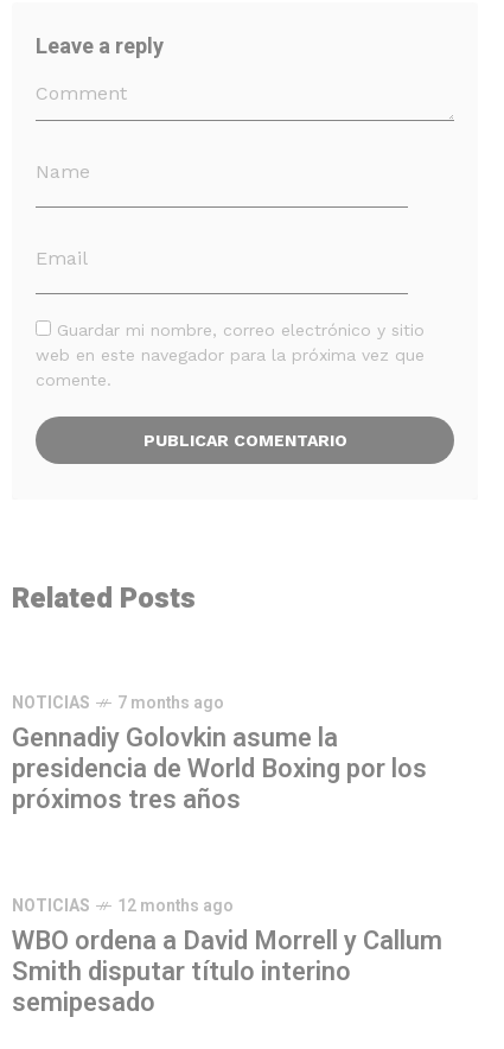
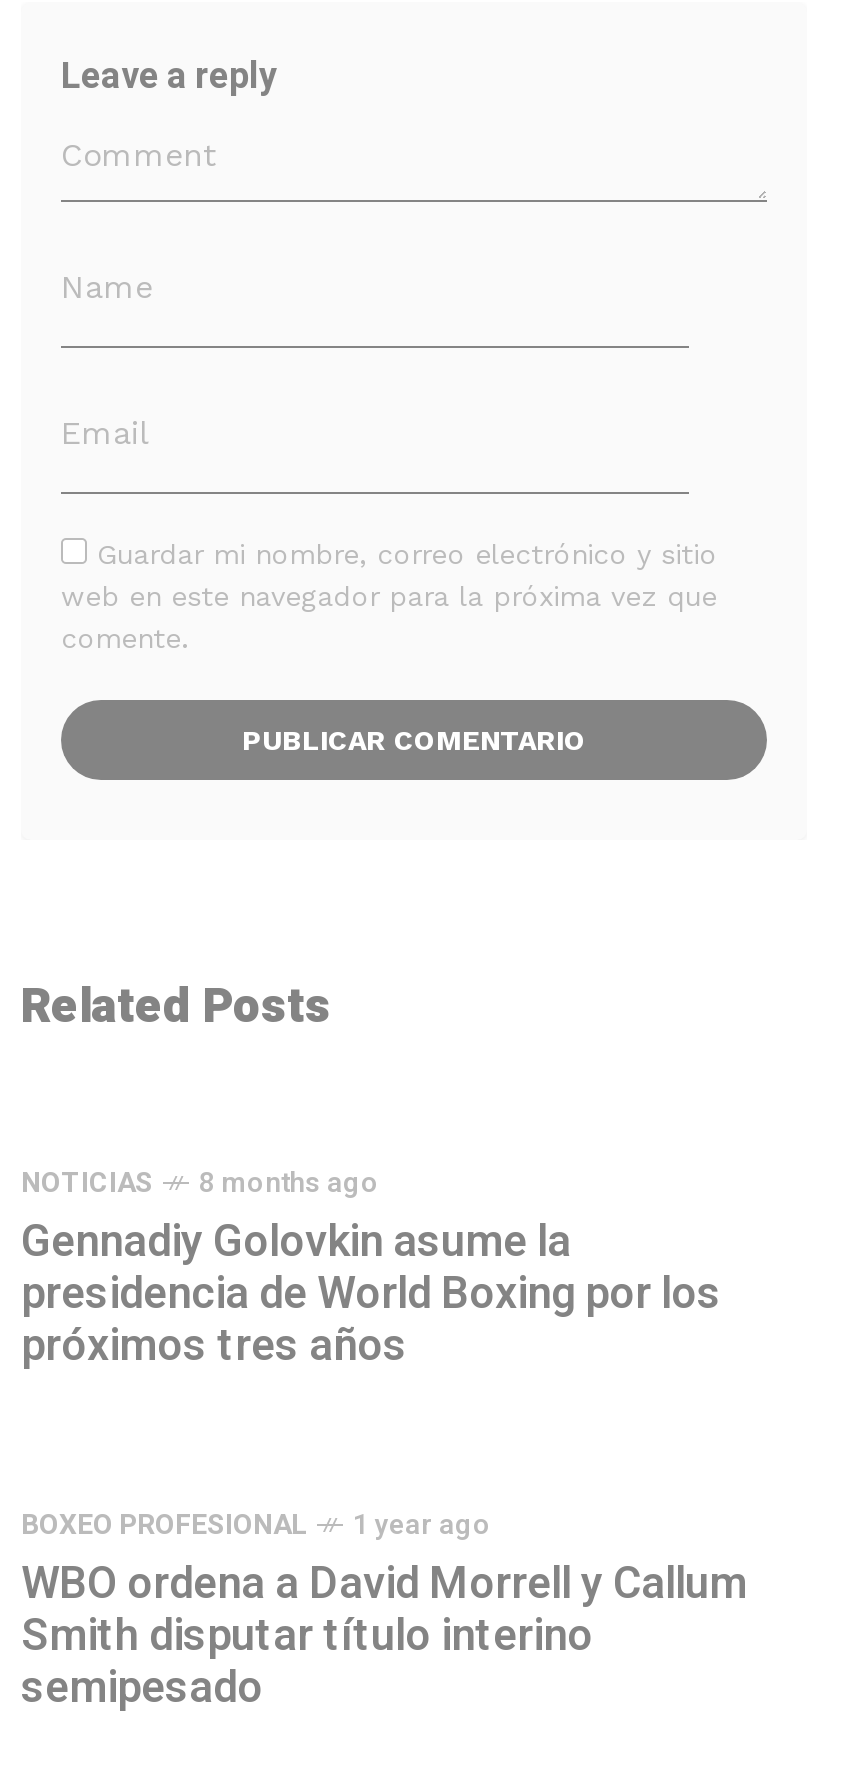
- NOTICIAS 7 months ago
+ NOTICIAS 8 months ago

- NOTICIAS
- 12 months ago
+ BOXEO PROFESIONAL
+ 1 year ago
